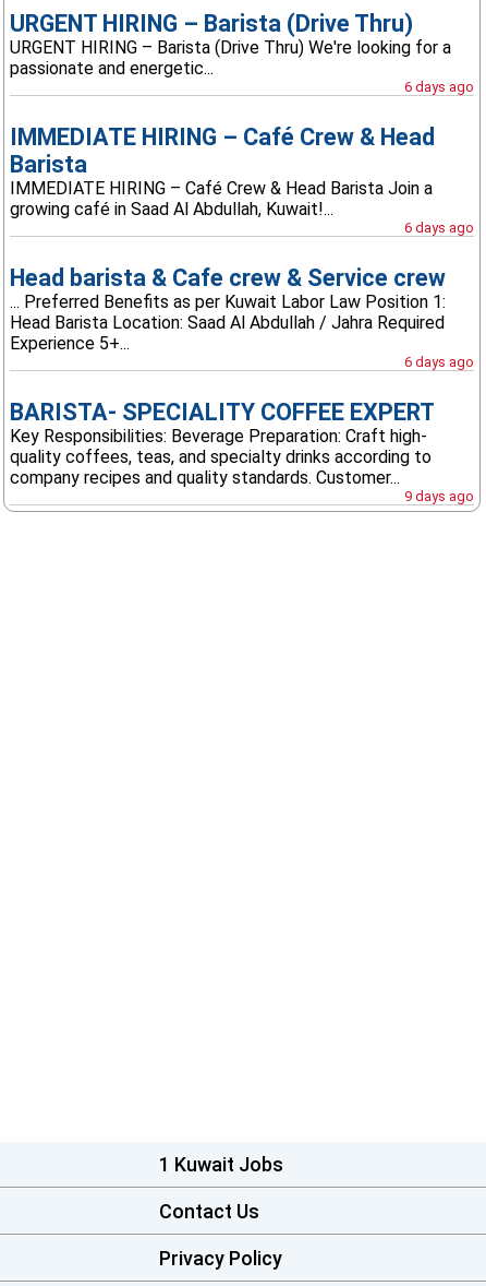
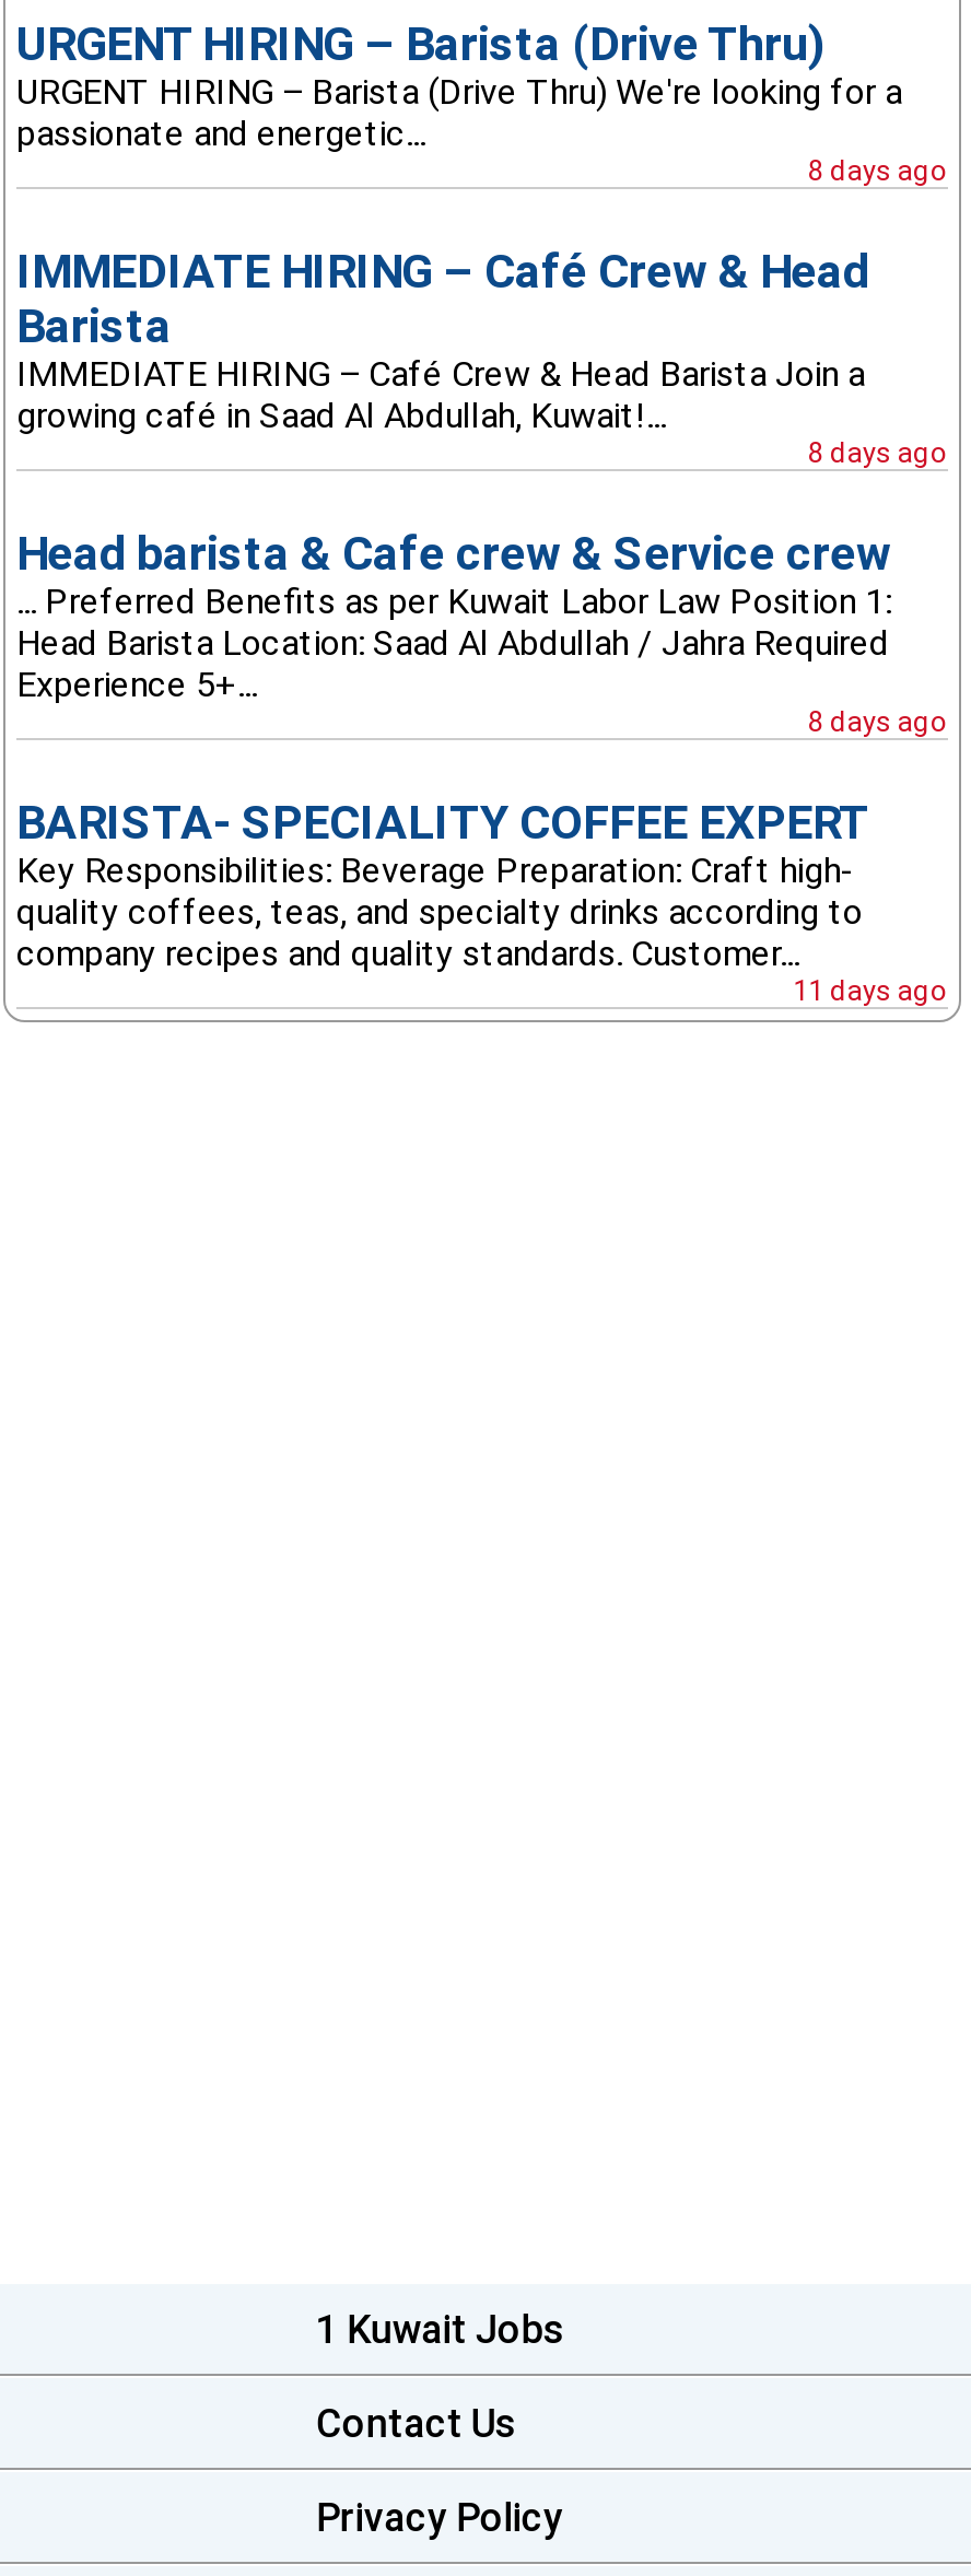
- 6 days ago
+ 8 days ago

- 6 days ago
+ 8 days ago

- 6 days ago
+ 8 days ago

- 9 days ago
+ 11 days ago
